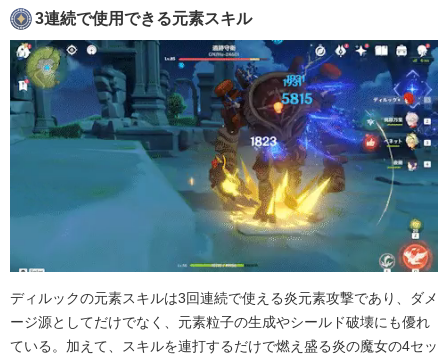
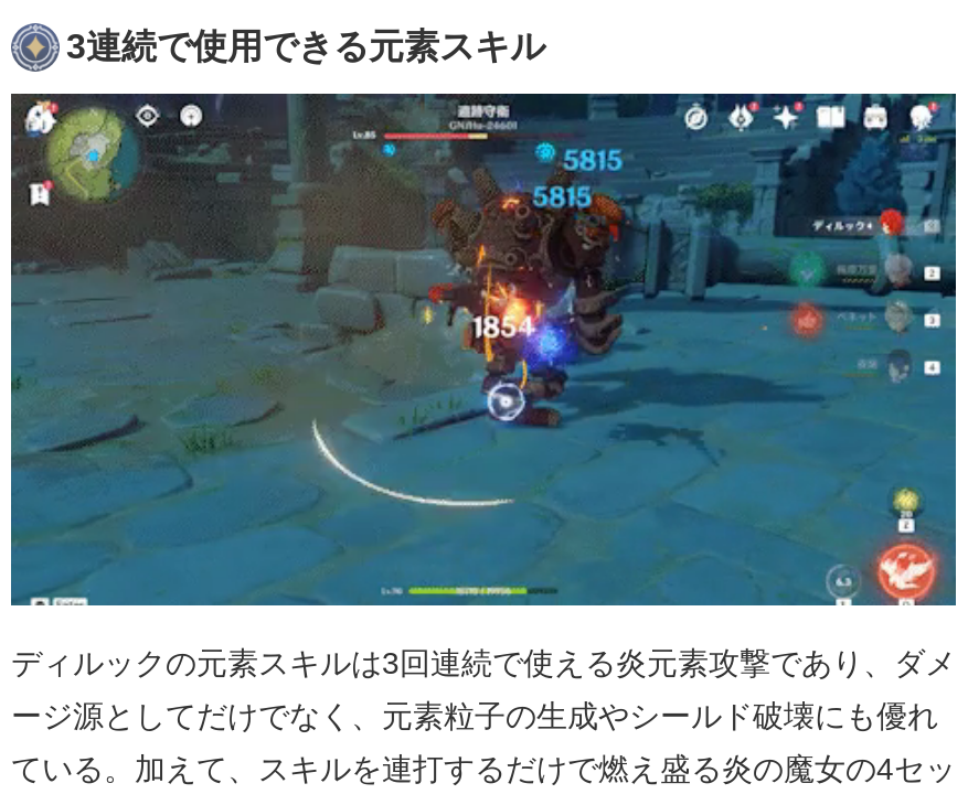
- [image]
+ [image]
